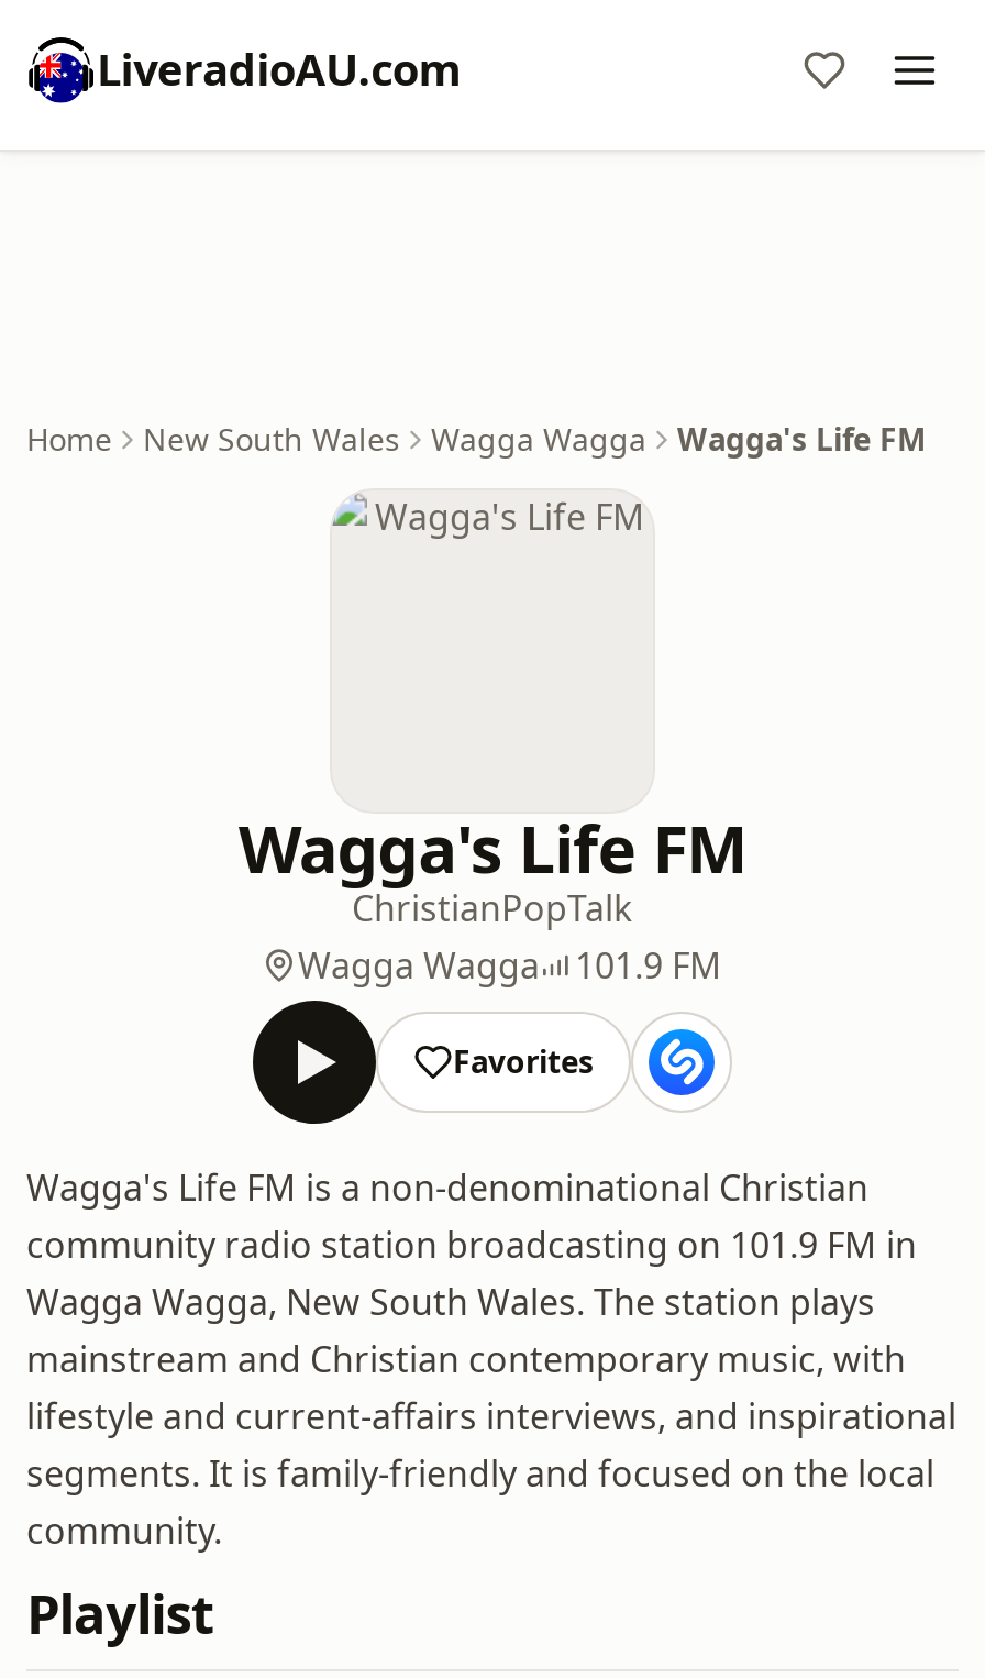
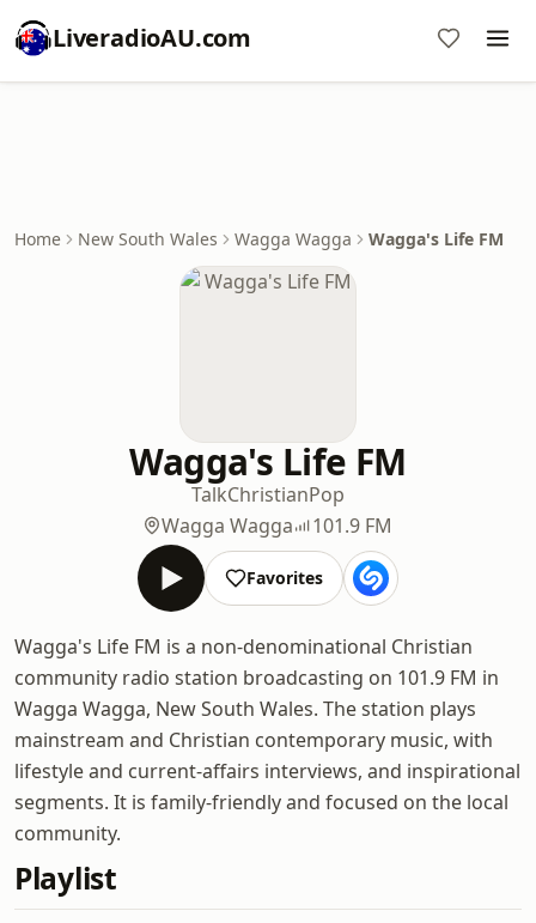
- ChristianPopTalk
+ TalkChristianPop
